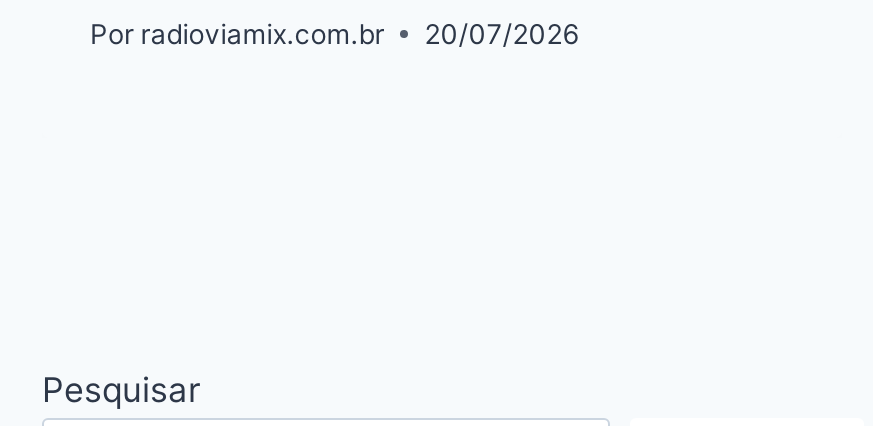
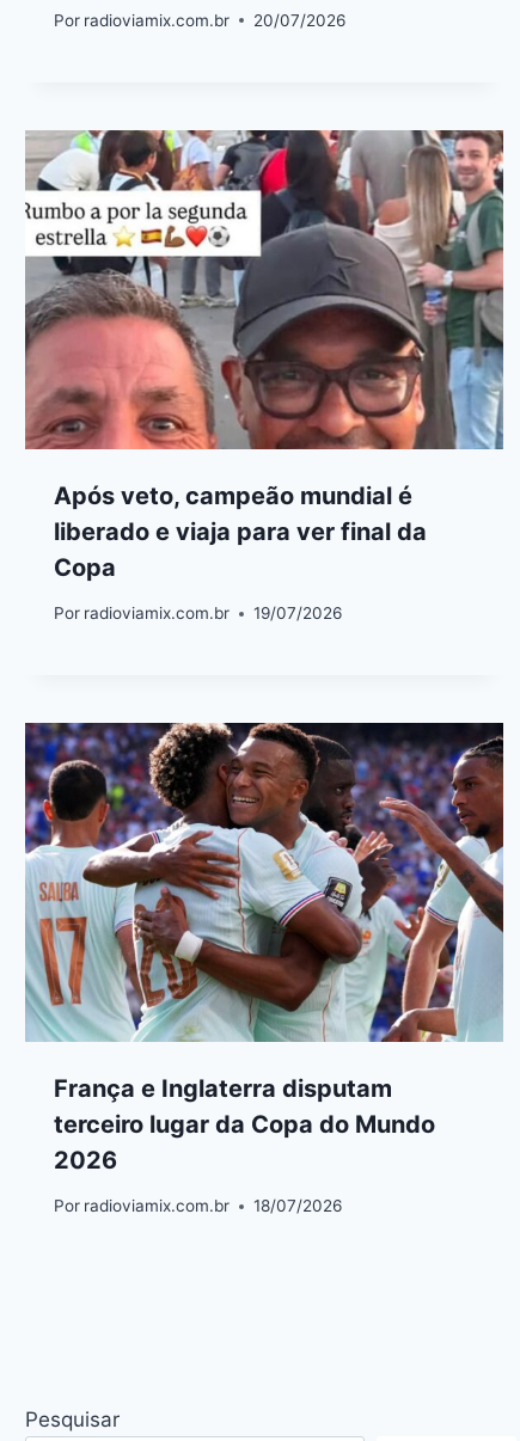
+ [image]
+ Após veto, campeão mundial é
+ liberado e viaja para ver final da
+ Copa
+ Por radioviamix.com.br
+ 19/07/2026

+ [image]
+ França e Inglaterra disputam
+ terceiro lugar da Copa do Mundo
+ 2026
+ Por radioviamix.com.br
+ 18/07/2026
